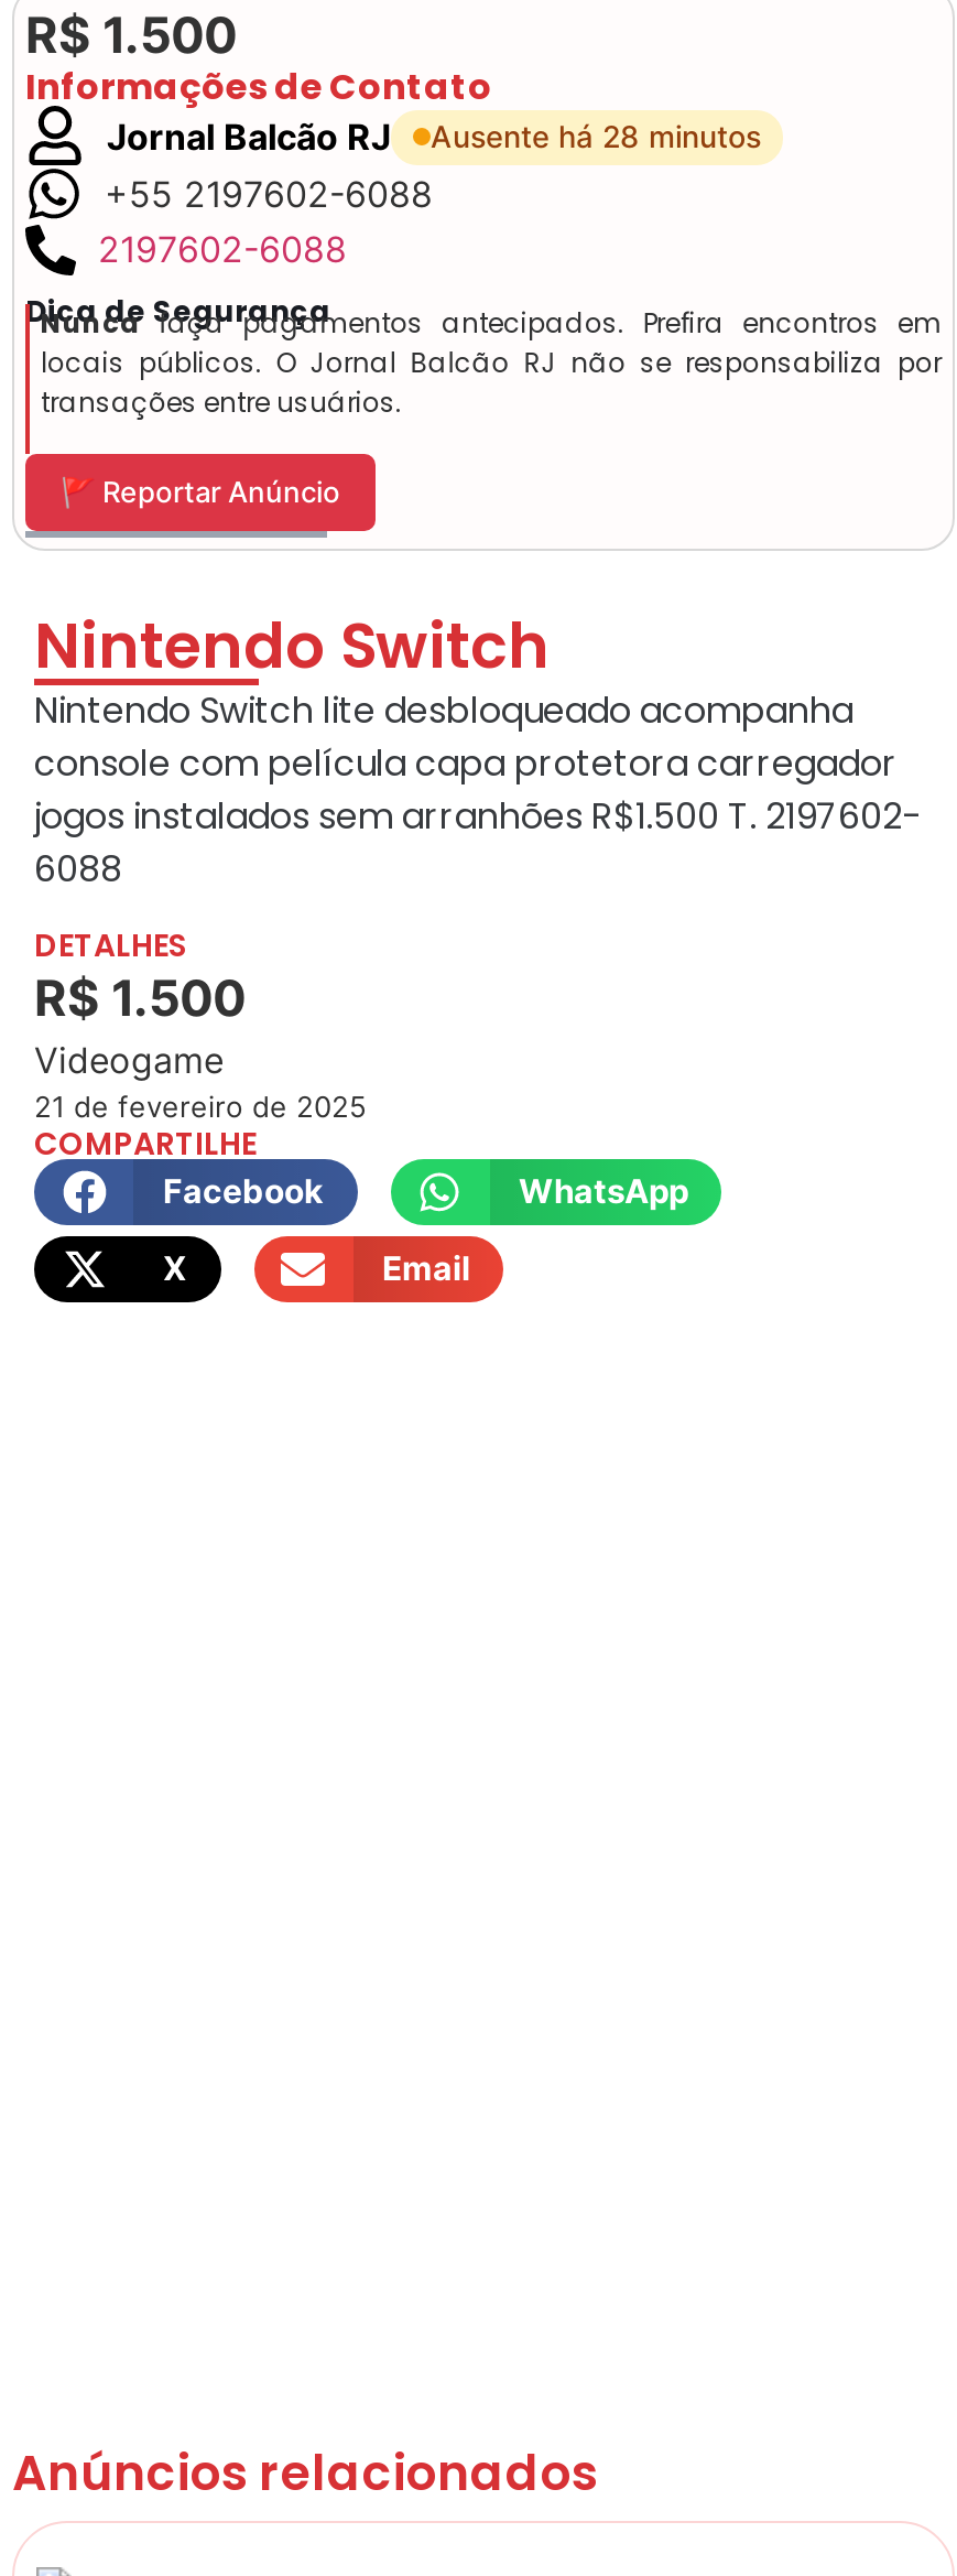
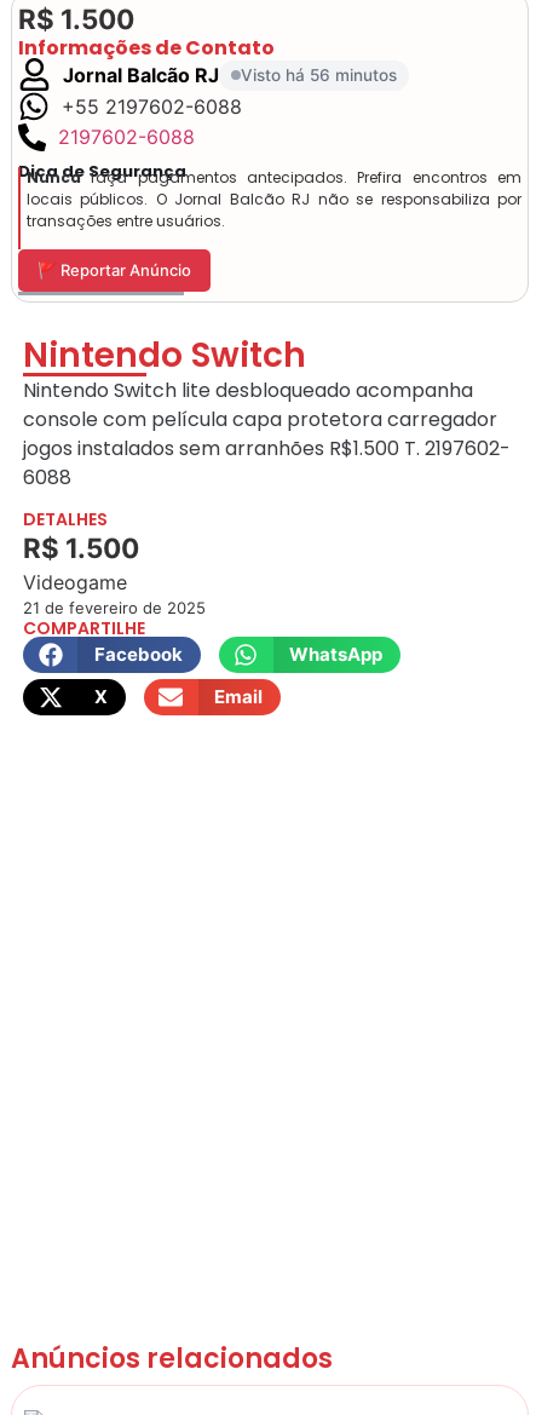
- Ausente há 28 minutos
+ Visto há 56 minutos
